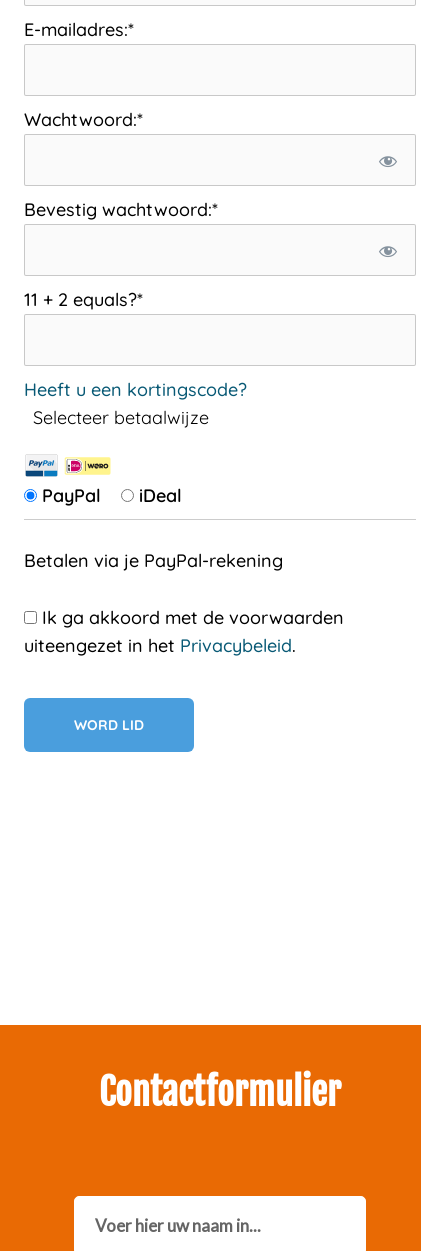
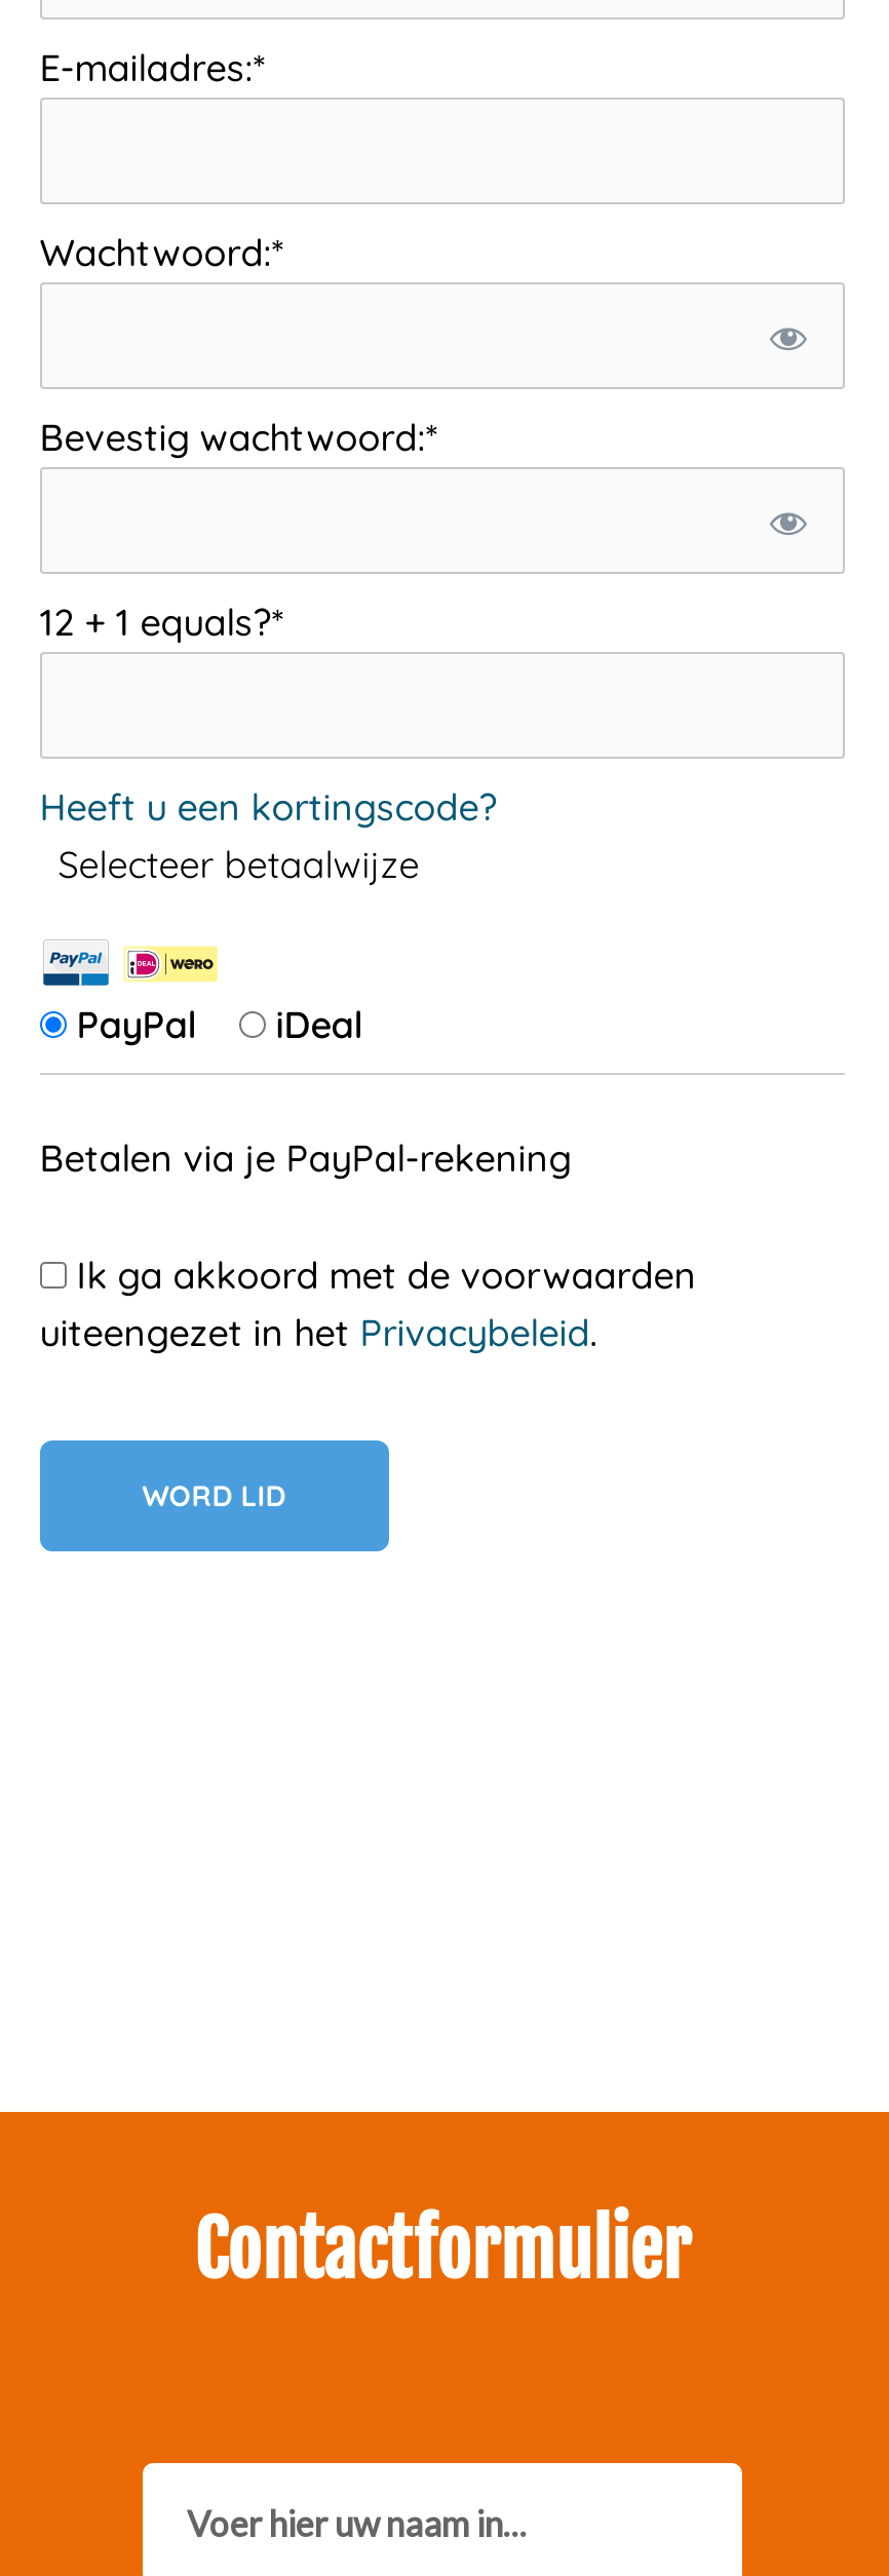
- 11 + 2 equals?*
+ 12 + 1 equals?*
